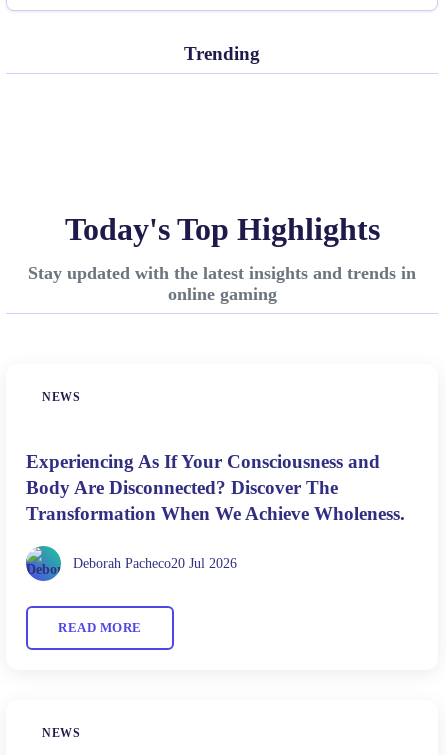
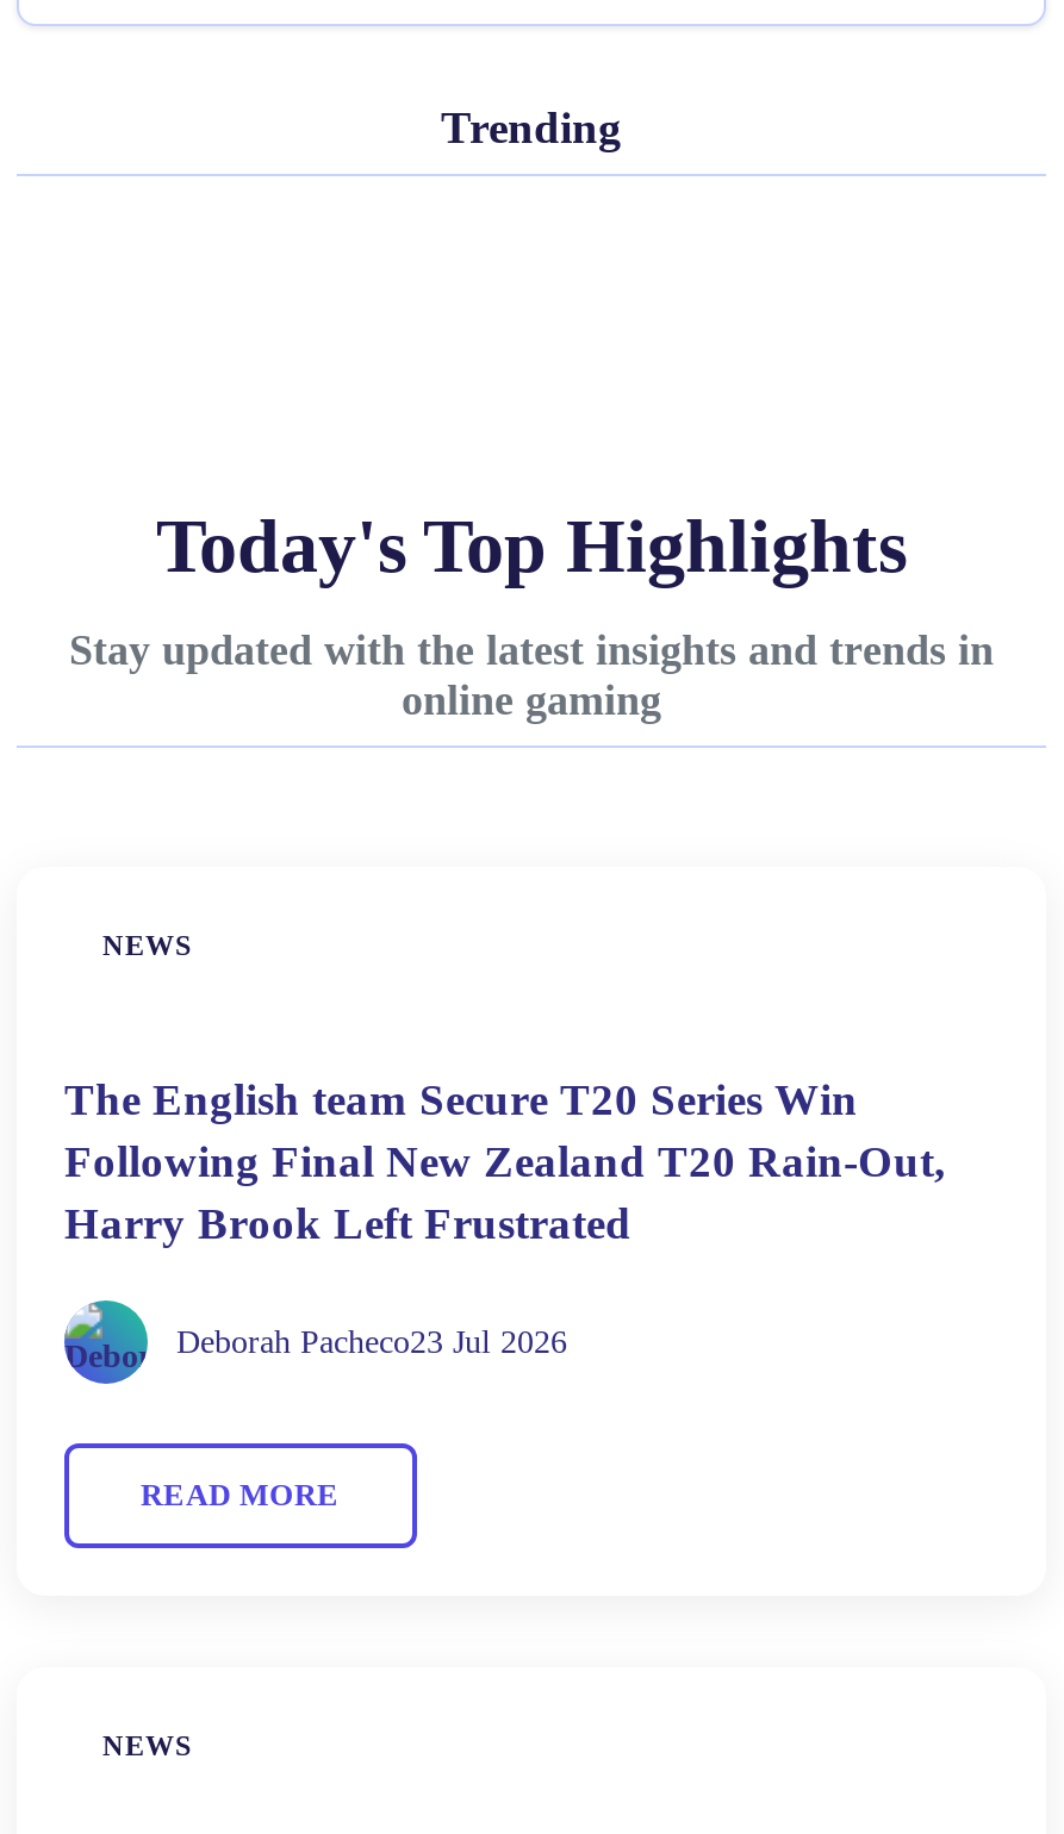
- Experiencing As If Your Consciousness and
- Body Are Disconnected? Discover The
- Transformation When We Achieve Wholeness.
+ The English team Secure T20 Series Win
+ Following Final New Zealand T20 Rain-Out,
+ Harry Brook Left Frustrated

- Deborah Pacheco20 Jul 2026
+ Deborah Pacheco23 Jul 2026
